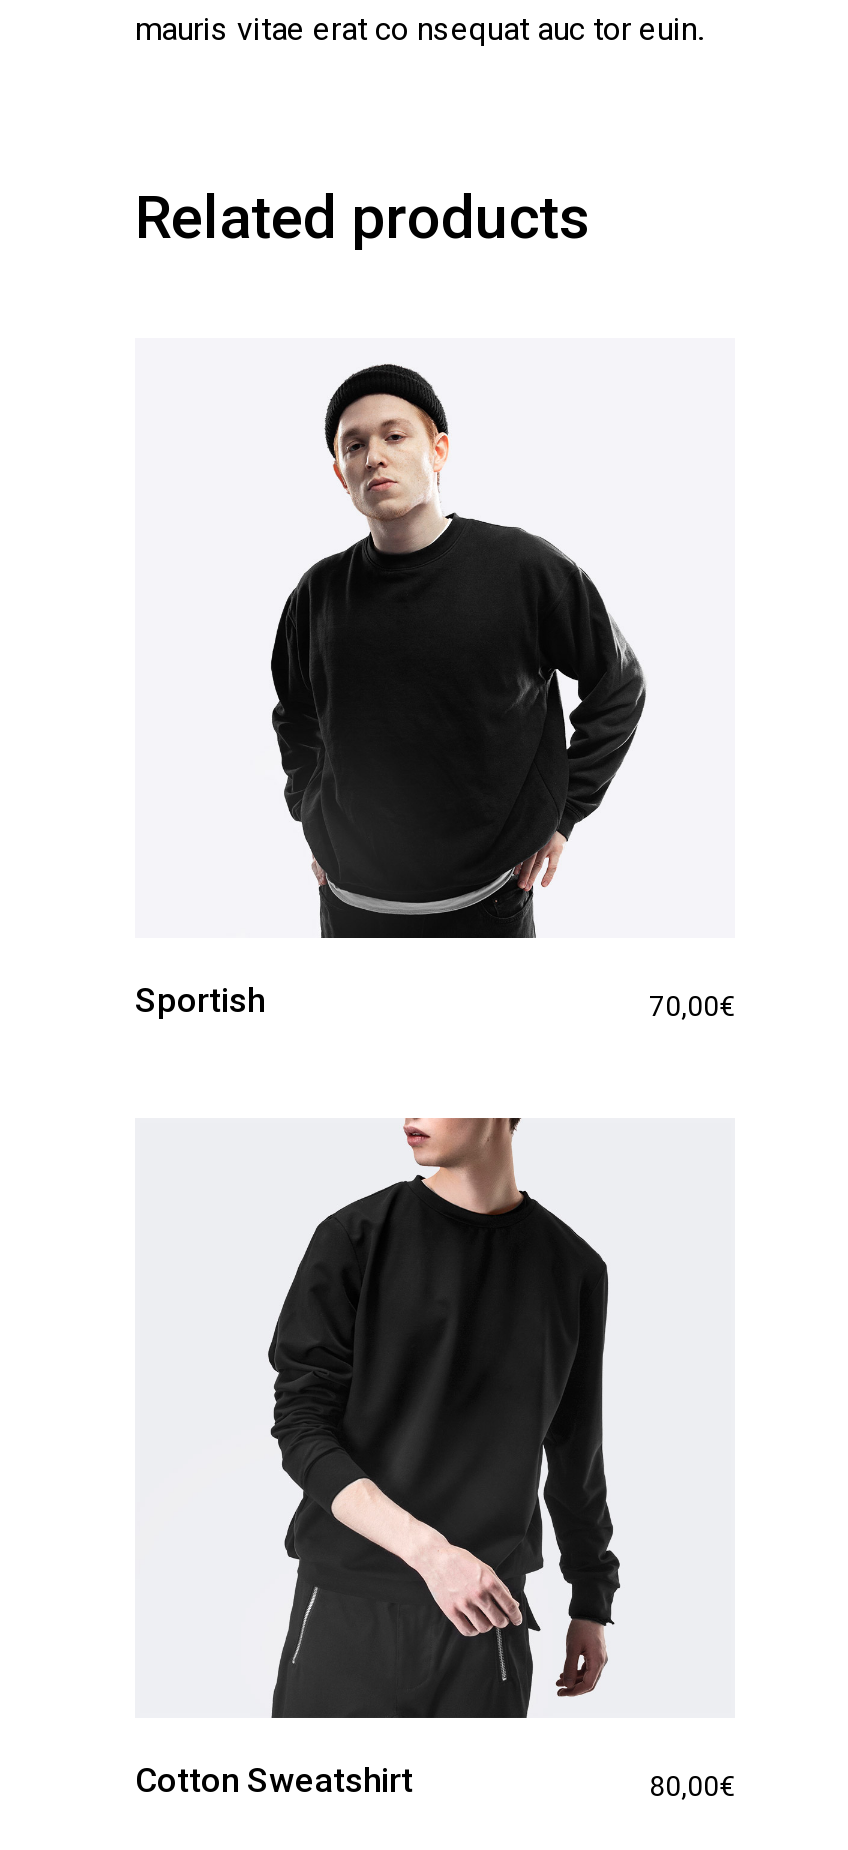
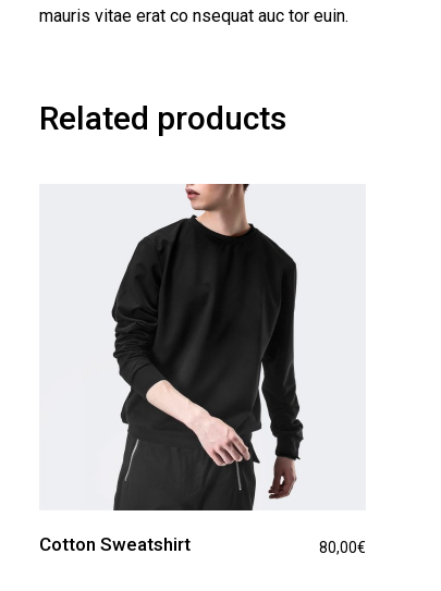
- [image]
- Sportish
- 70,00€
